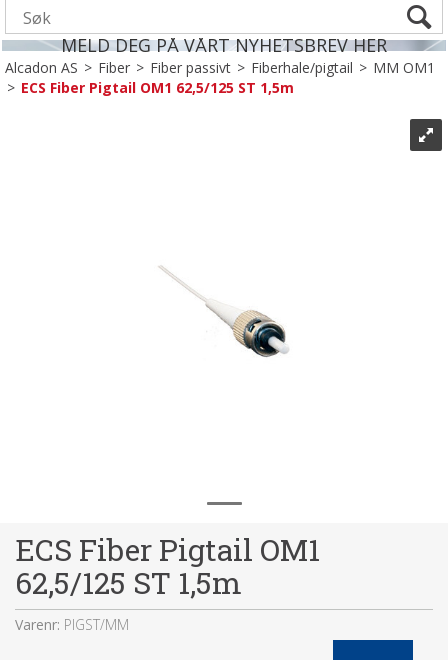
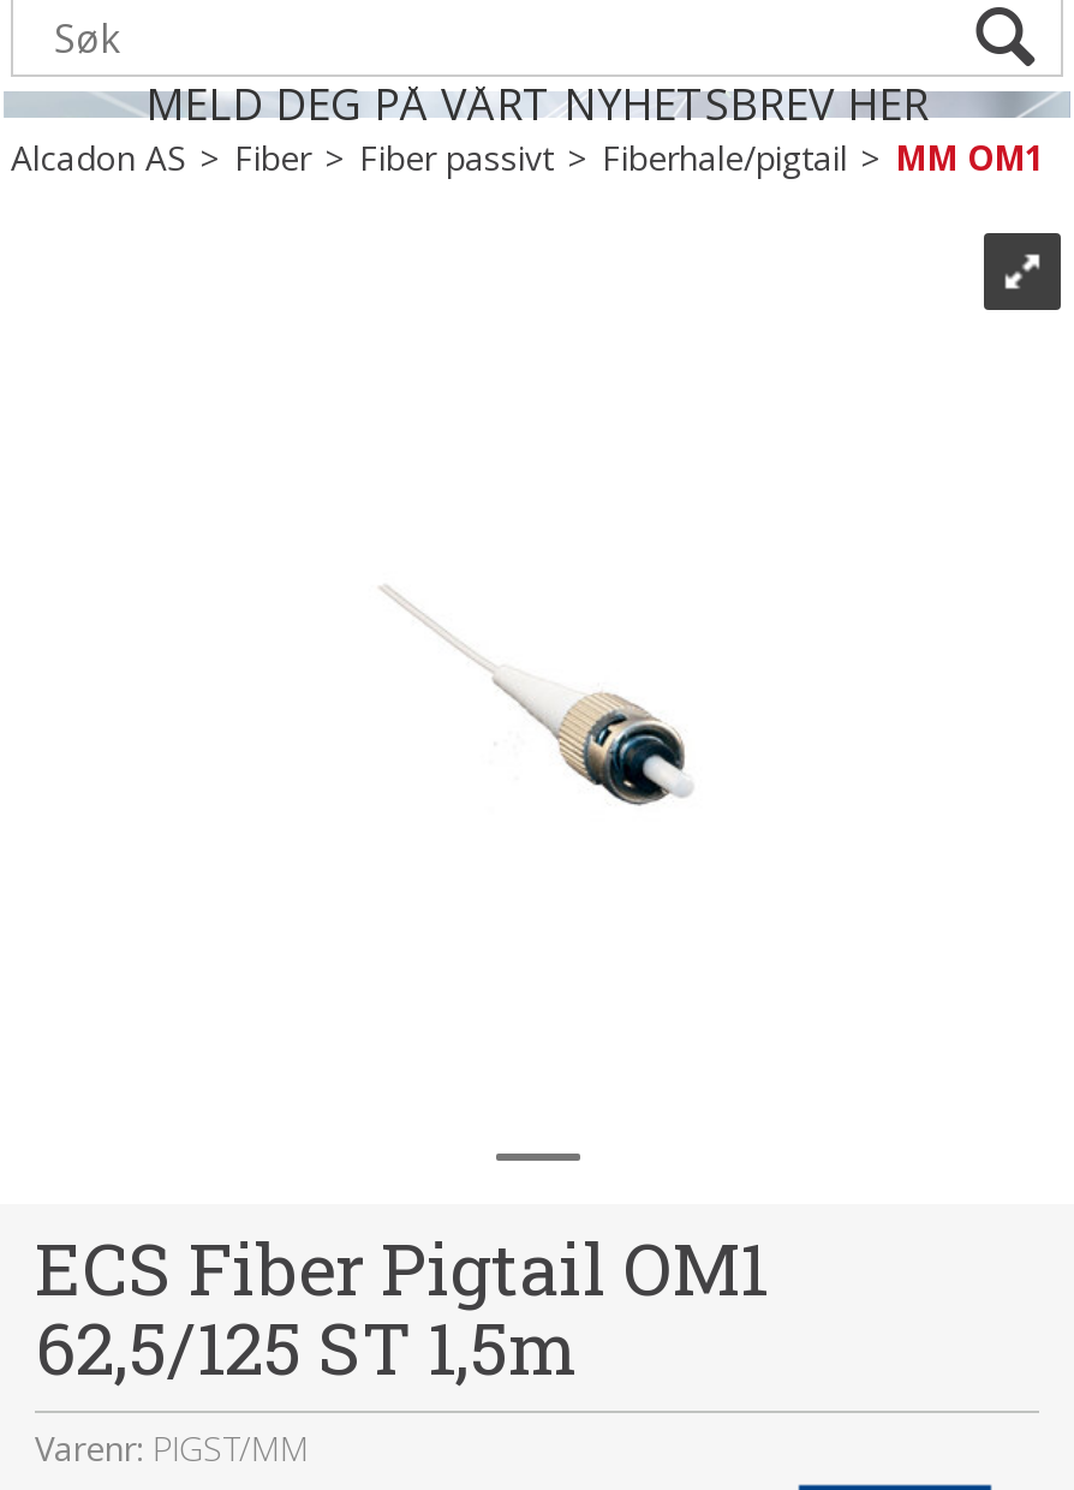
- > ECS Fiber Pigtail OM1 62,5/125 ST 1,5m
